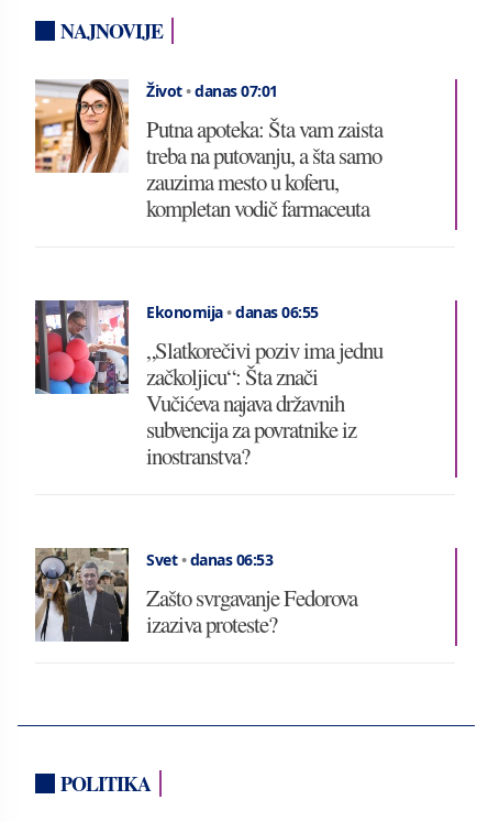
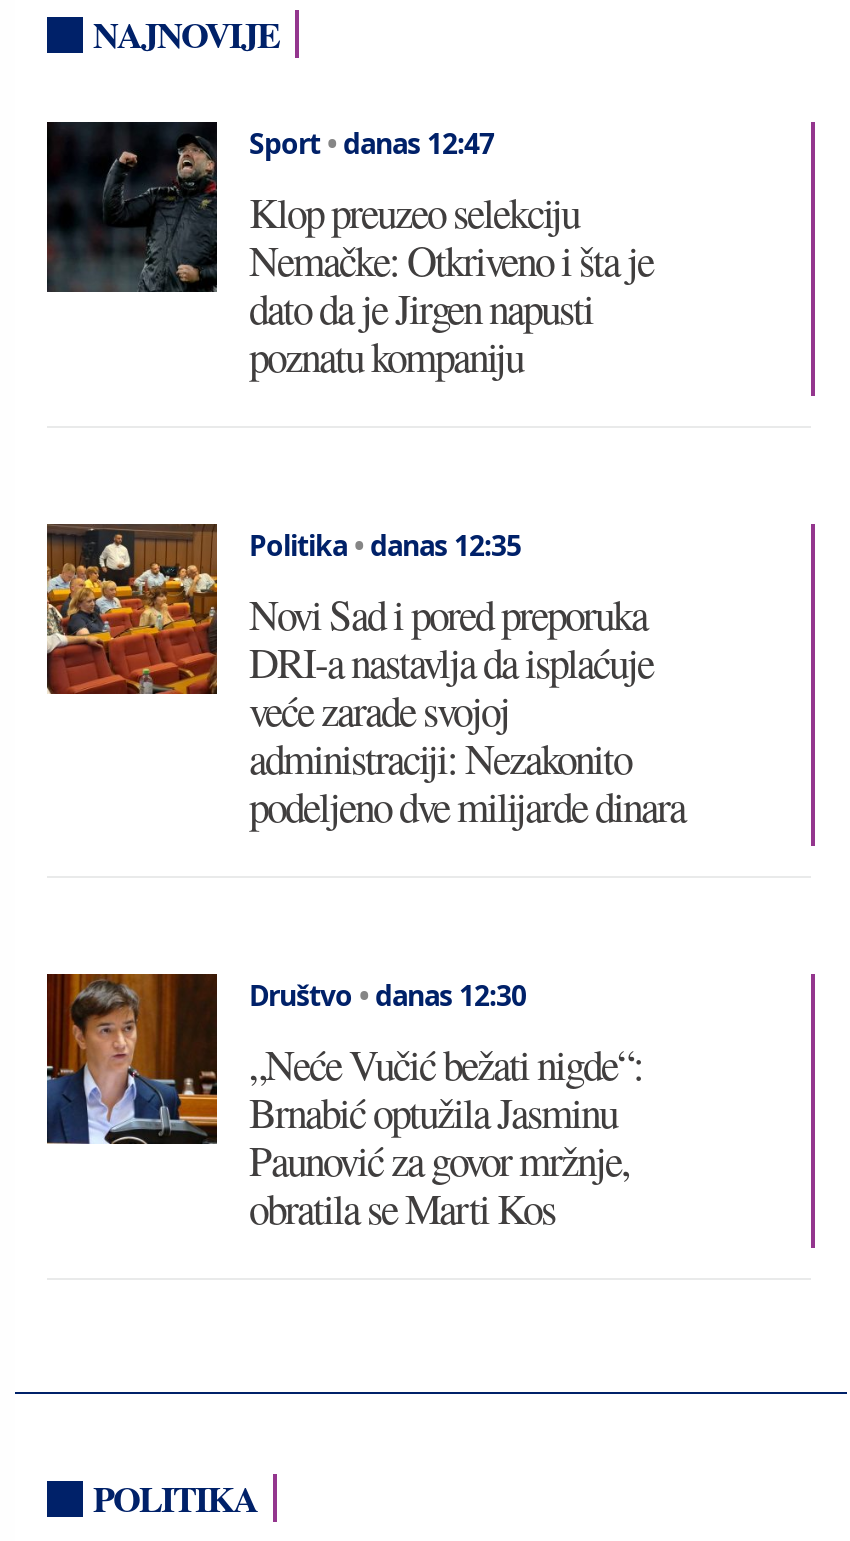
- [image]
- Život • danas 07:01
- Putna apoteka: Šta vam zaista
- treba na putovanju, a šta samo
- zauzima mesto u koferu,
- kompletan vodič farmaceuta
+ [image]
+ Sport • danas 12:47
+ Klop preuzeo selekciju
+ Nemačke: Otkriveno i šta je
+ dato da je Jirgen napusti
+ poznatu kompaniju

- [image]
- Ekonomija • danas 06:55
- „Slatkorečivi poziv ima jednu
- začkoljicu“: Šta znači
- Vučićeva najava državnih
- subvencija za povratnike iz
- inostranstva?
+ [image]
+ Politika • danas 12:35
+ Novi Sad i pored preporuka
+ DRI-a nastavlja da isplaćuje
+ veće zarade svojoj
+ administraciji: Nezakonito
+ podeljeno dve milijarde dinara

- [image]
- Svet • danas 06:53
- Zašto svrgavanje Fedorova
- izaziva proteste?
+ [image]
+ Društvo • danas 12:30
+ „Neće Vučić bežati nigde“:
+ Brnabić optužila Jasminu
+ Paunović za govor mržnje,
+ obratila se Marti Kos
